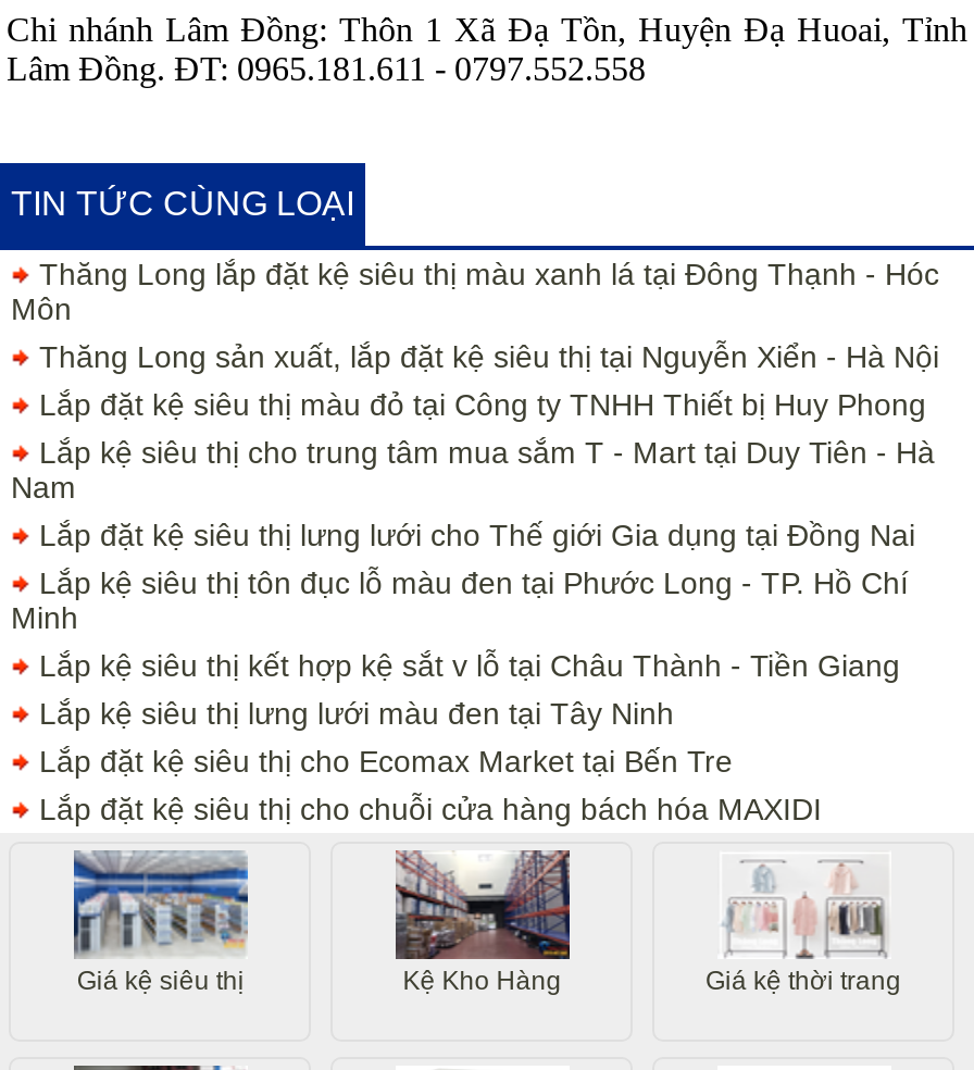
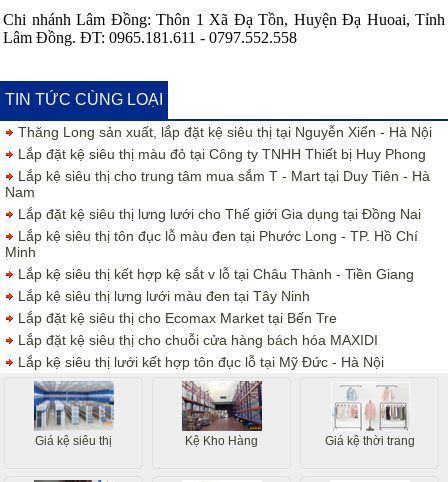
- Thăng Long lắp đặt kệ siêu thị màu xanh lá tại Đông Thạnh - Hóc
- Môn

moved up: Thăng Long sản xuất, lắp đặt kệ siêu thị tại Nguyễn Xiển - Hà Nội | Lắp đặt kệ siêu thị màu đỏ tại Công ty TNHH Thiết bị Huy Phong | Lắp kệ siêu thị cho trung tâm mua sắm T - Mart tại Duy Tiên - Hà | ... | Lắp đặt kệ siêu thị cho Ecomax Market tại Bến Tre | Lắp đặt kệ siêu thị cho chuỗi cửa hàng bách hóa MAXIDI

+ Lắp kệ siêu thị lưới kết hợp tôn đục lỗ tại Mỹ Đức - Hà Nội
